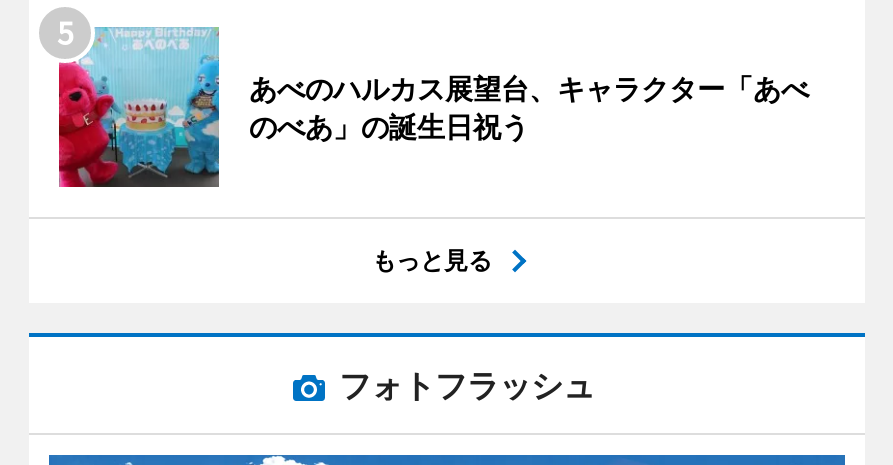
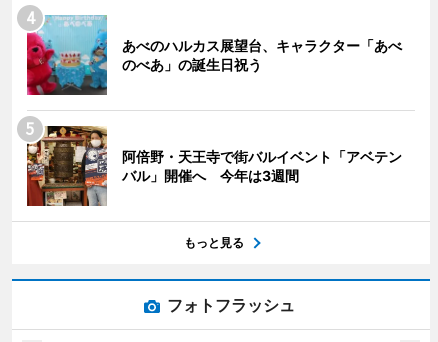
+ [image]
+ 阿倍野・天王寺で街バルイベント「アベテン
+ バル」開催へ 今年は3週間
